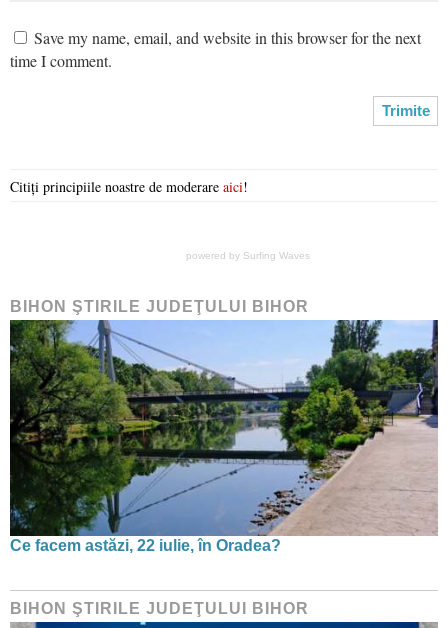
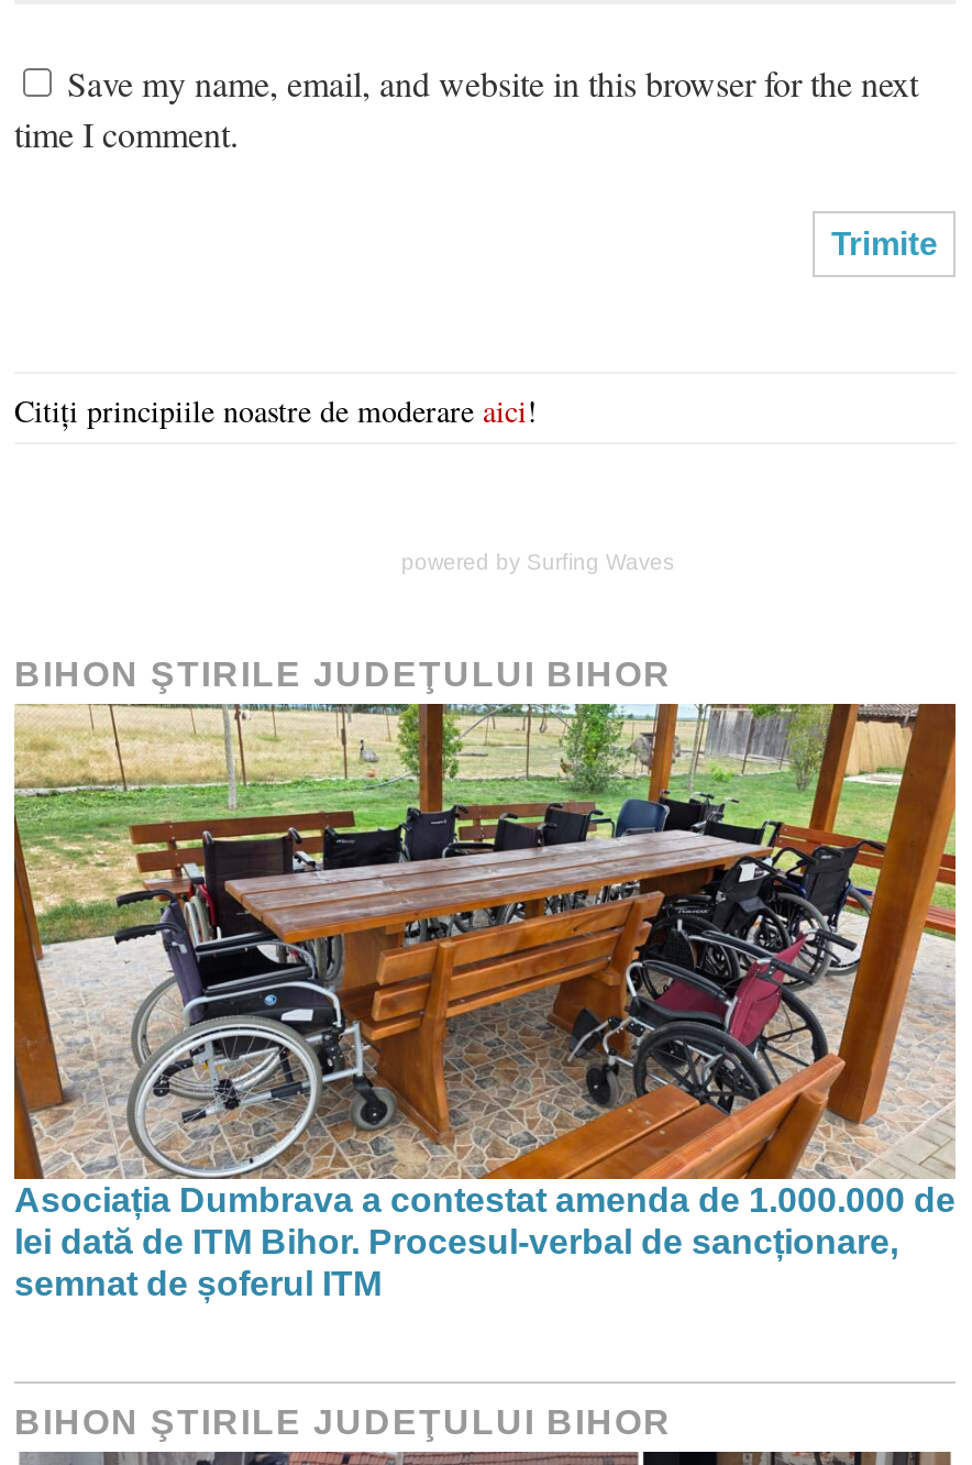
- [image]
+ [image]

- Ce facem astăzi, 22 iulie, în Oradea?
+ Asociația Dumbrava a contestat amenda de 1.000.000 de
+ lei dată de ITM Bihor. Procesul-verbal de sancționare,
+ semnat de șoferul ITM
